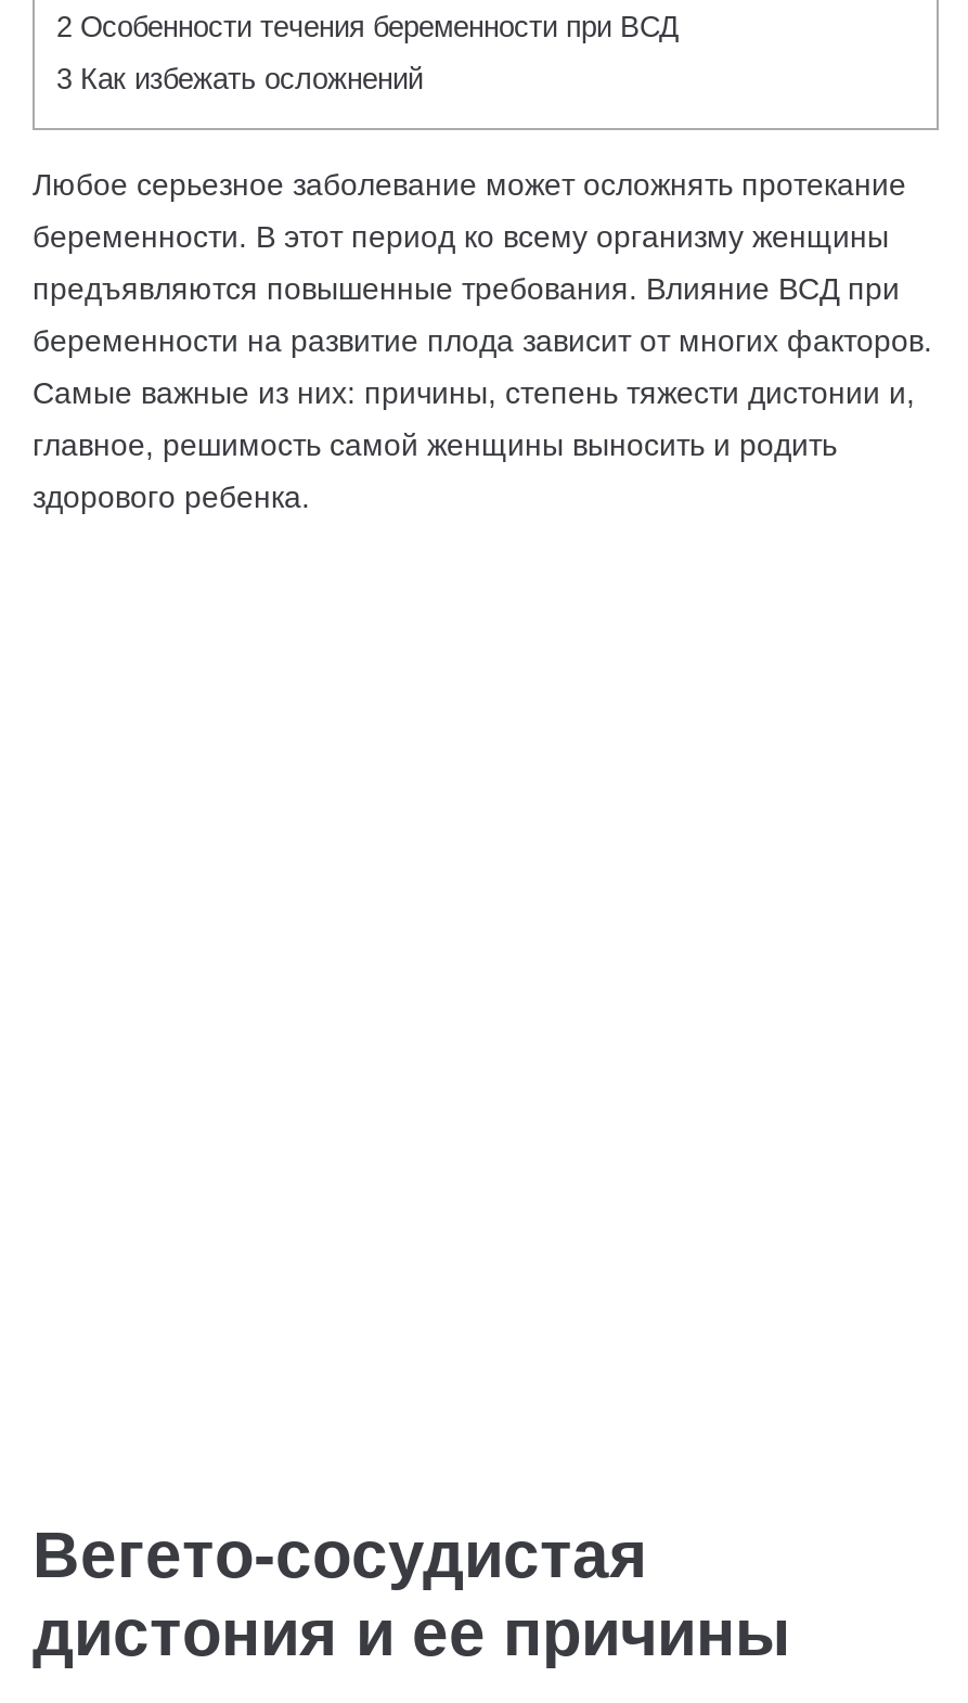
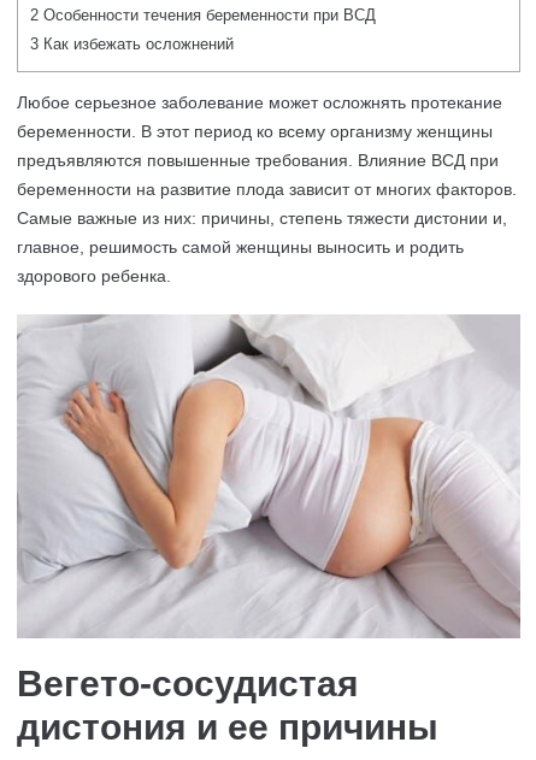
+ [image]
